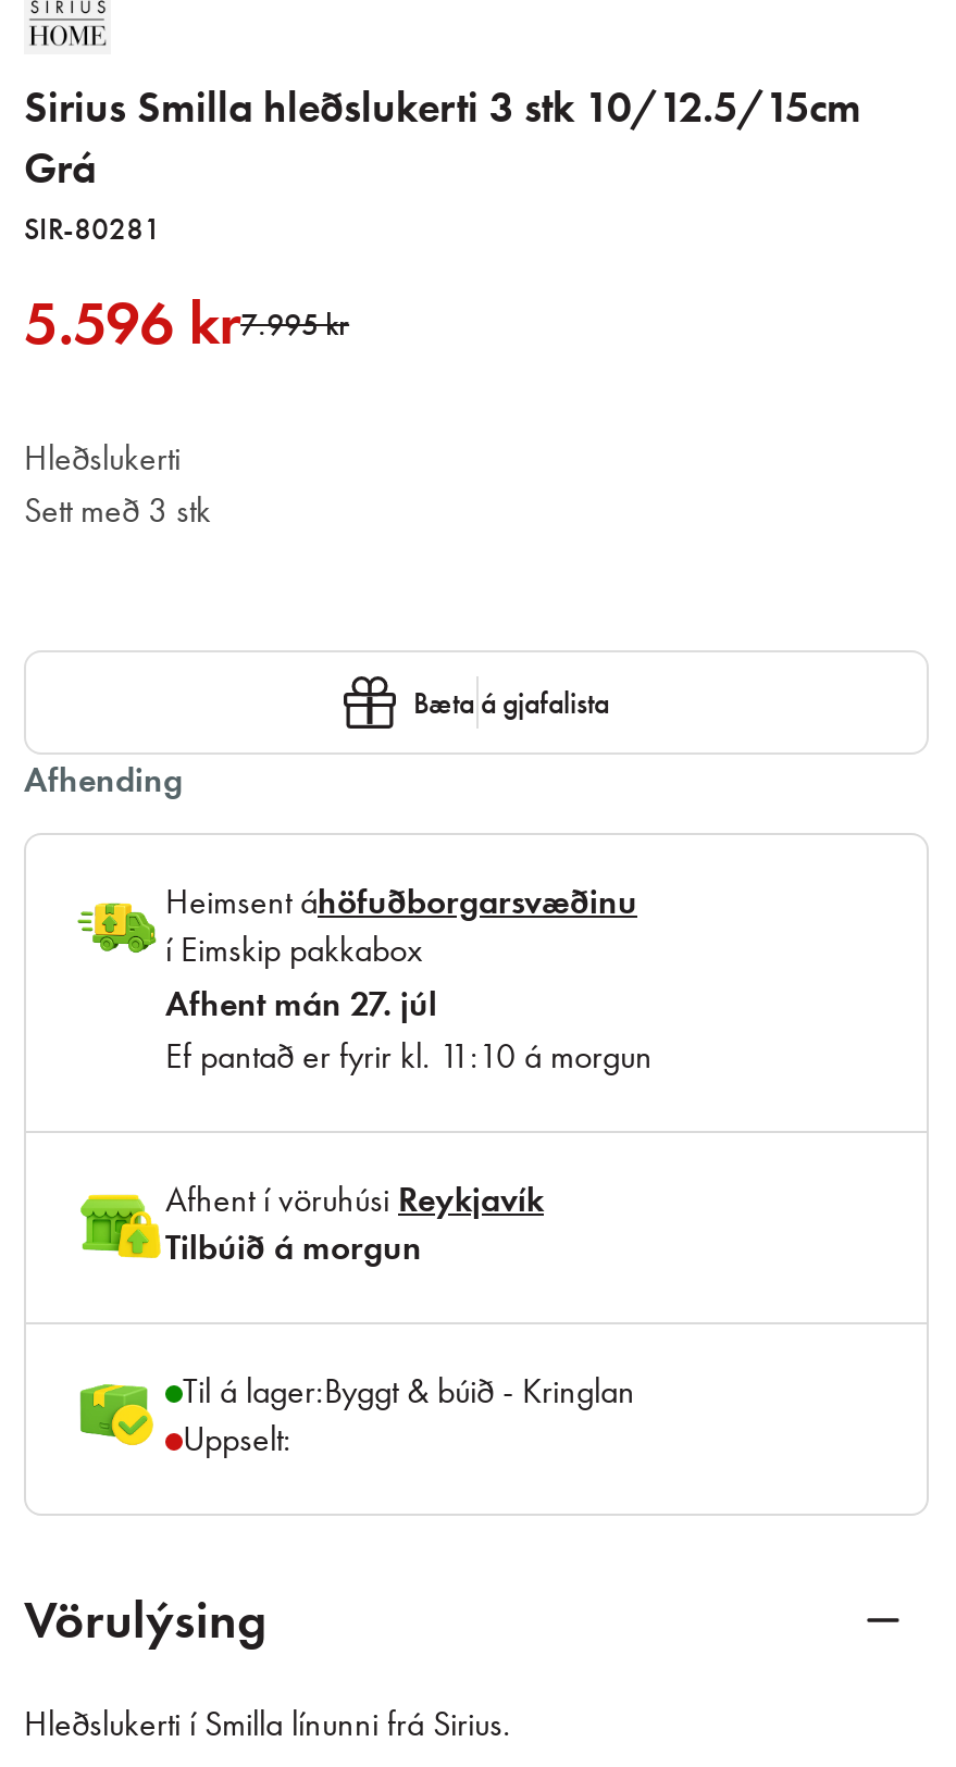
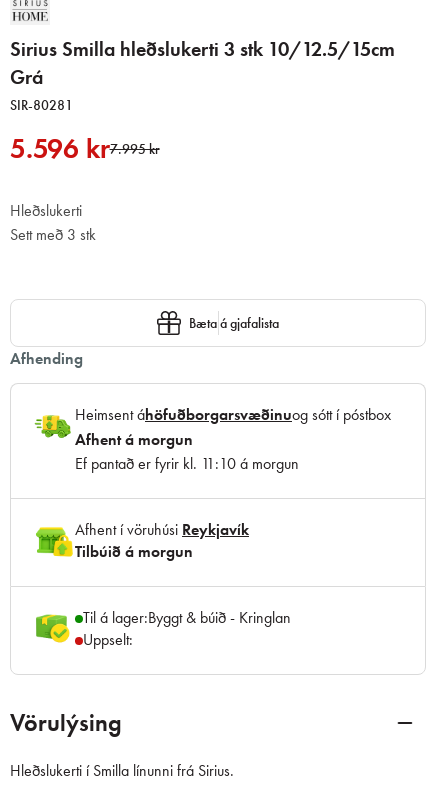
- Heimsent áhöfuðborgarsvæðinu
- í Eimskip pakkabox
- Afhent mán 27. júl
+ Heimsent áhöfuðborgarsvæðinuog sótt í póstbox
+ Afhent á morgun
